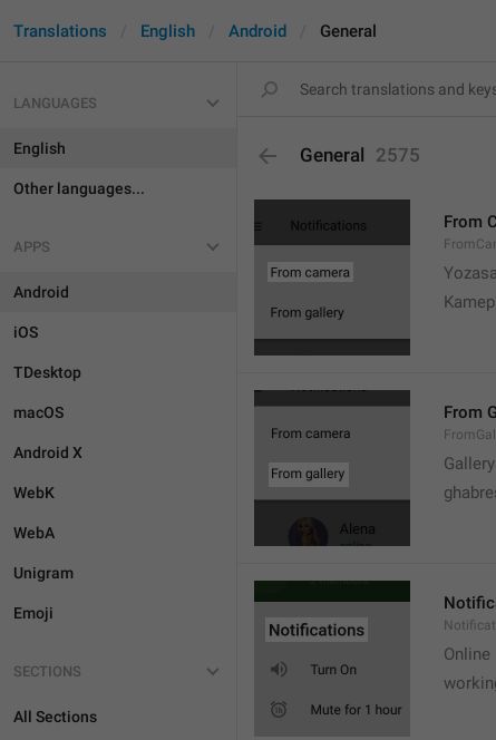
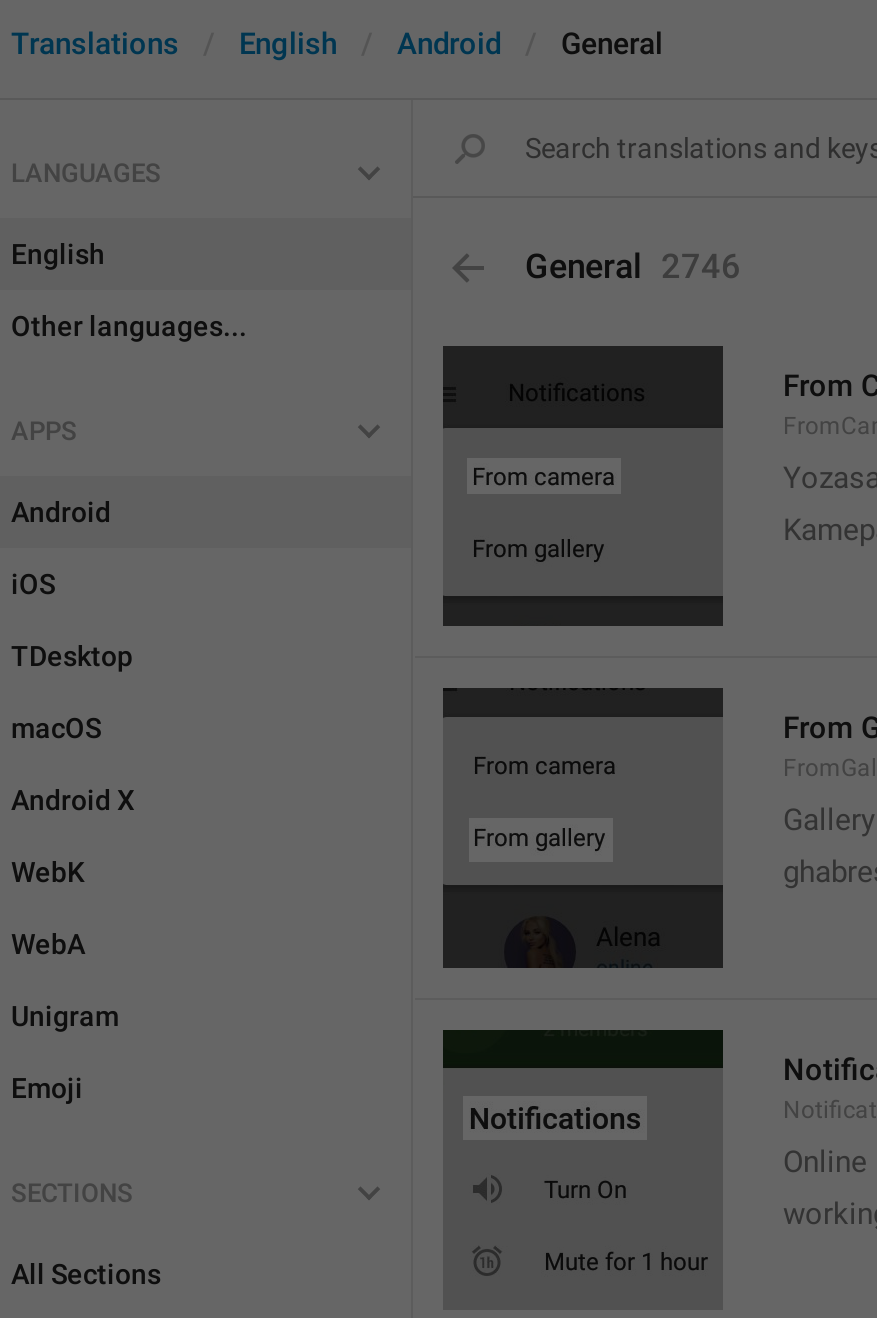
- General 2575
+ General 2746
